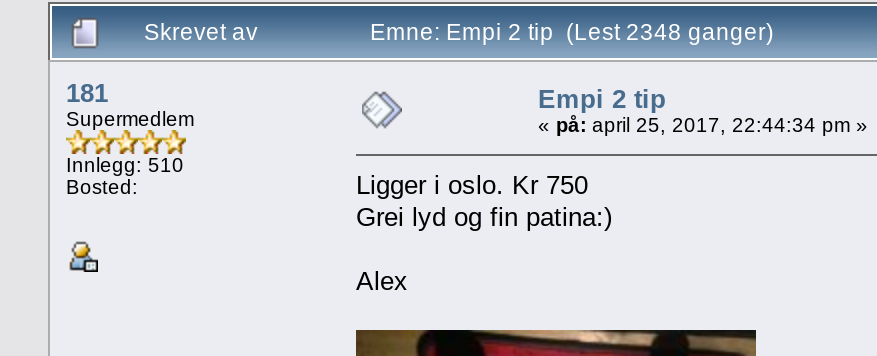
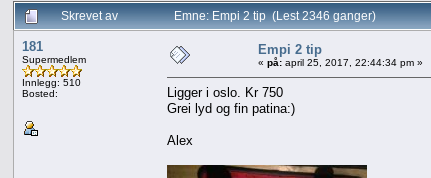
- Emne: Empi 2 tip (Lest 2348 ganger)
+ Emne: Empi 2 tip (Lest 2346 ganger)
